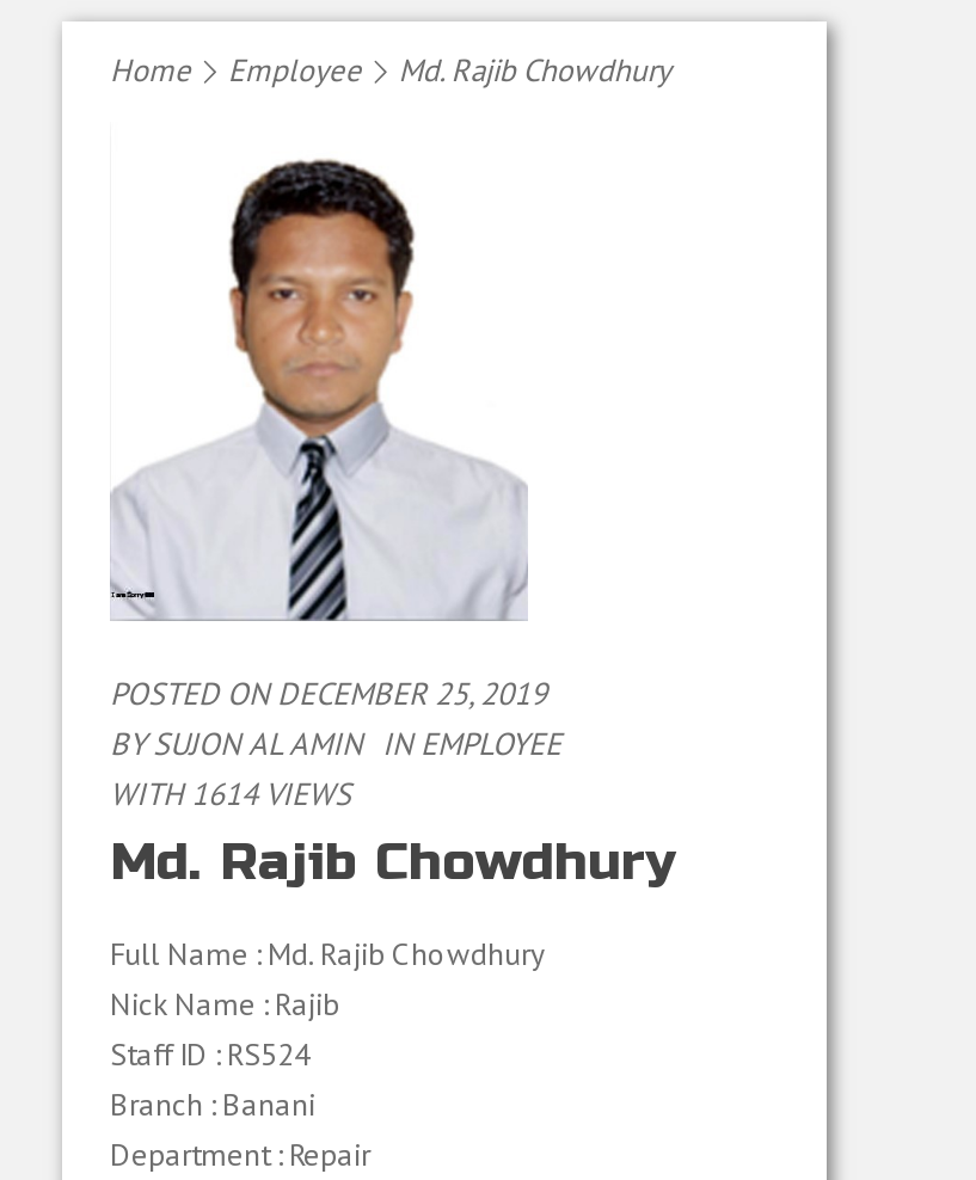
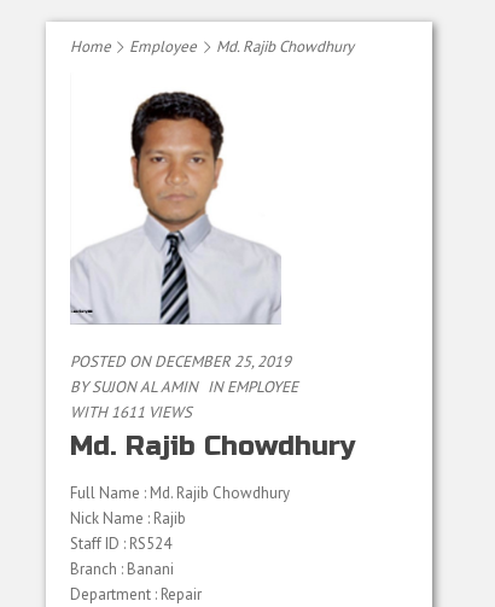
- WITH 1614 VIEWS
+ WITH 1611 VIEWS
